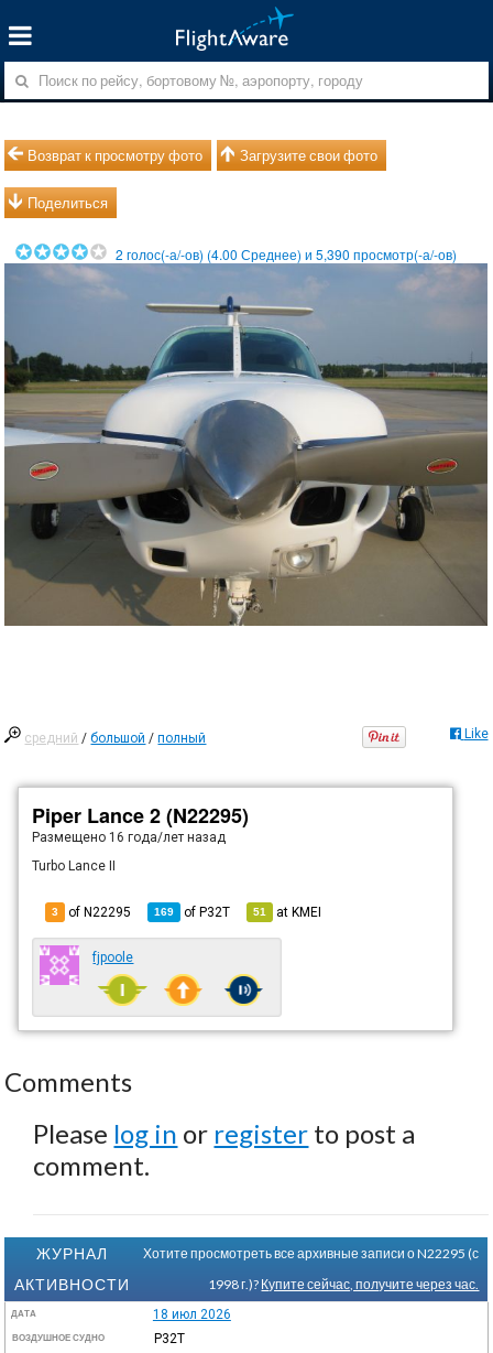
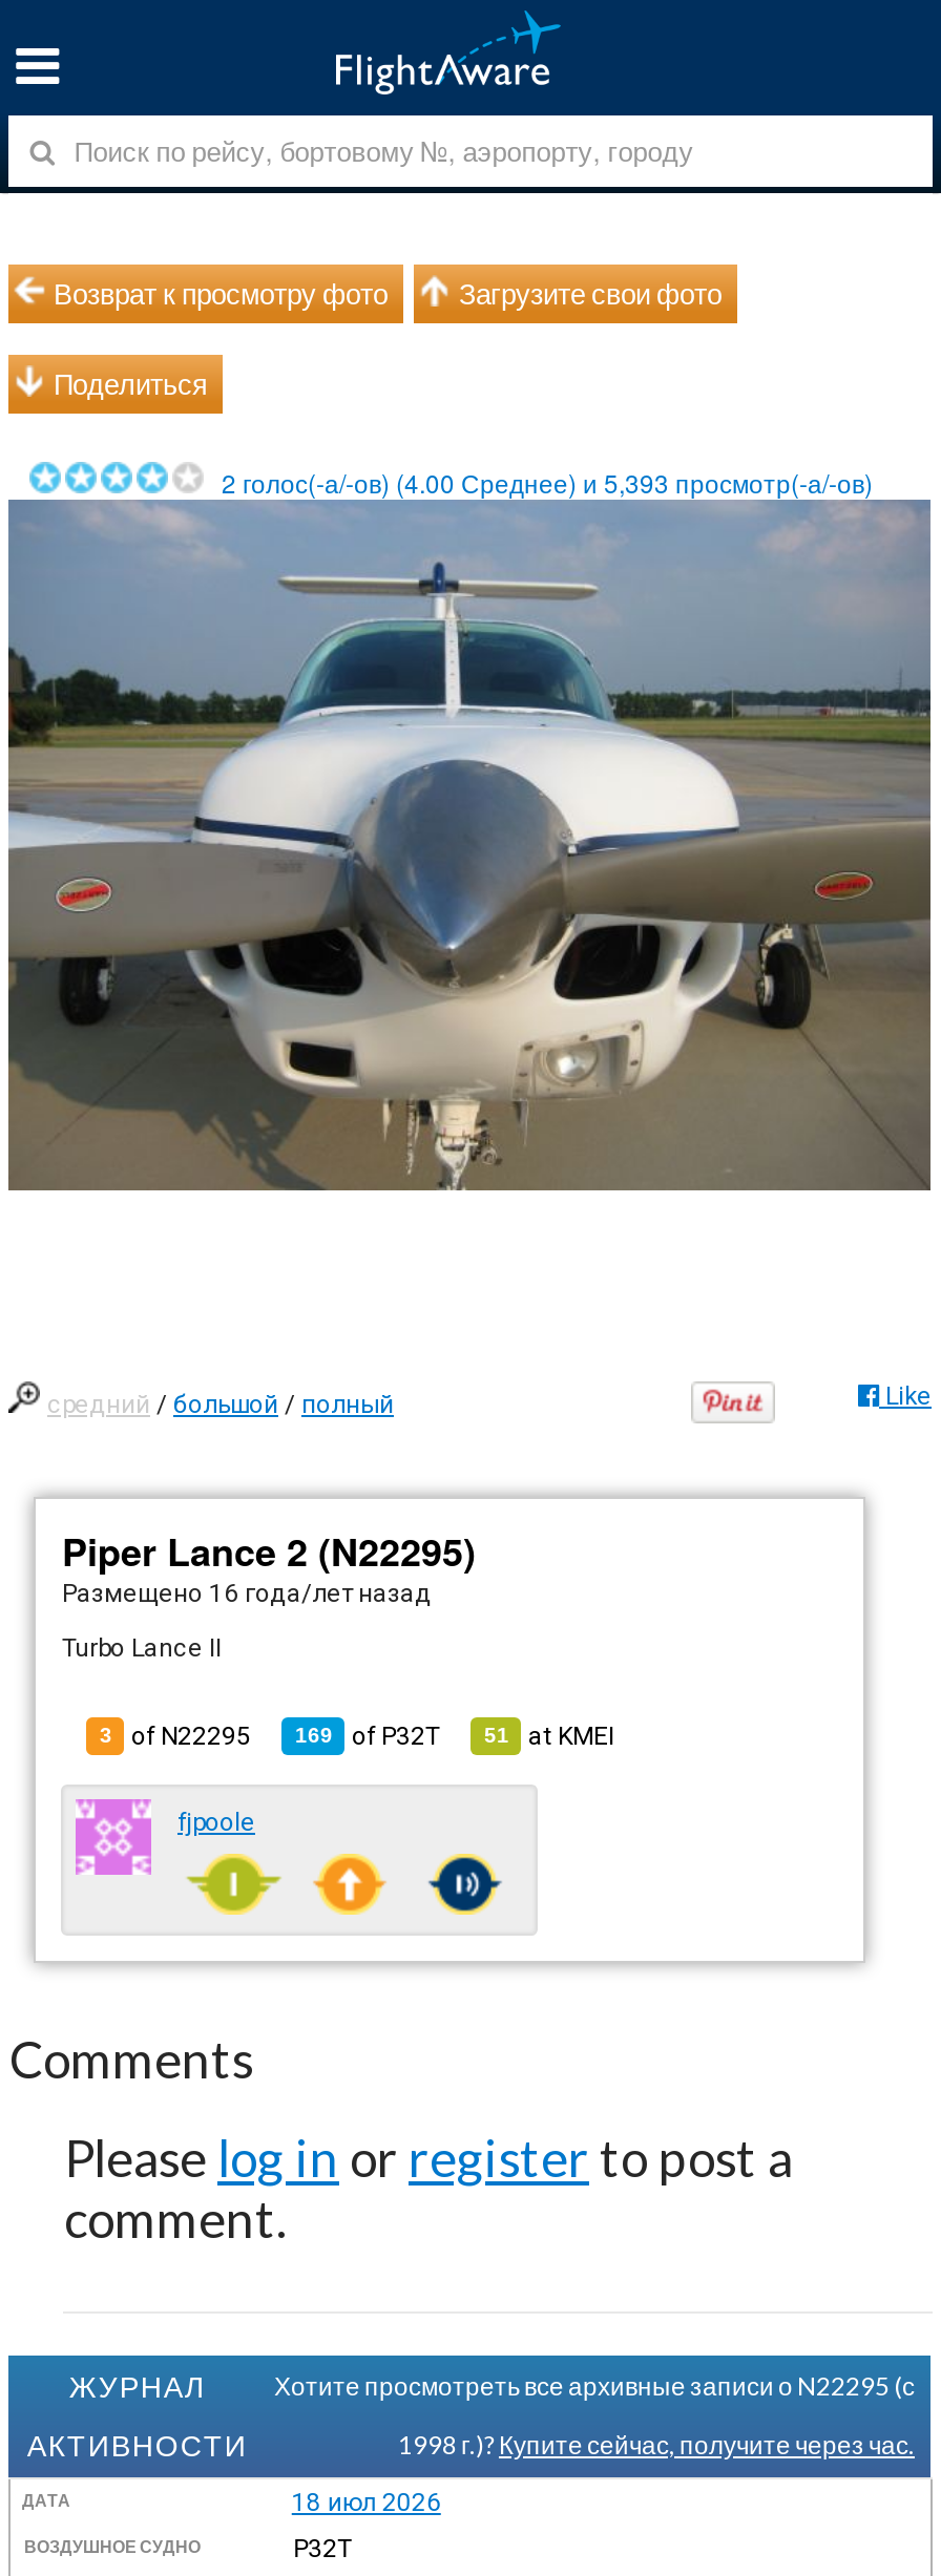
- 2 голос(-а/-ов) (4.00 Среднее) и 5,390 просмотр(-а/-ов)
+ 2 голос(-а/-ов) (4.00 Среднее) и 5,393 просмотр(-а/-ов)
